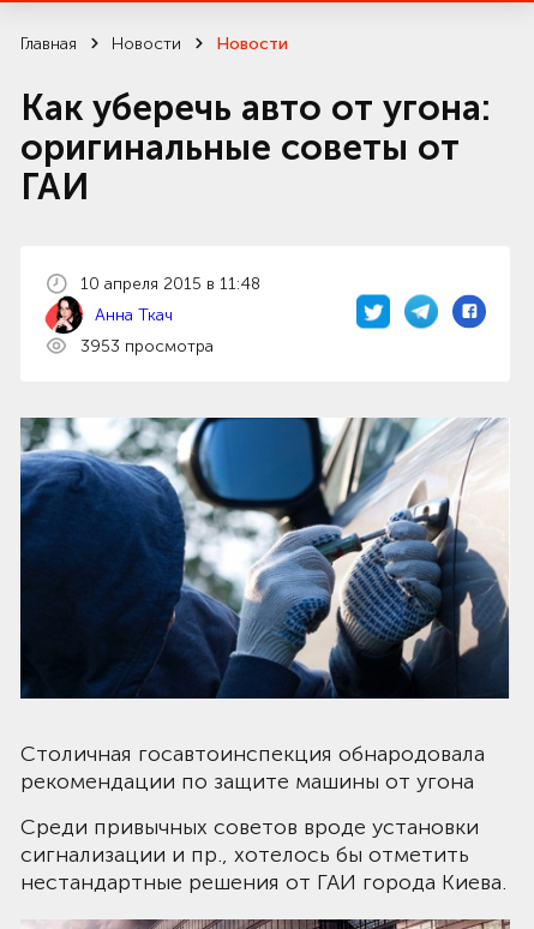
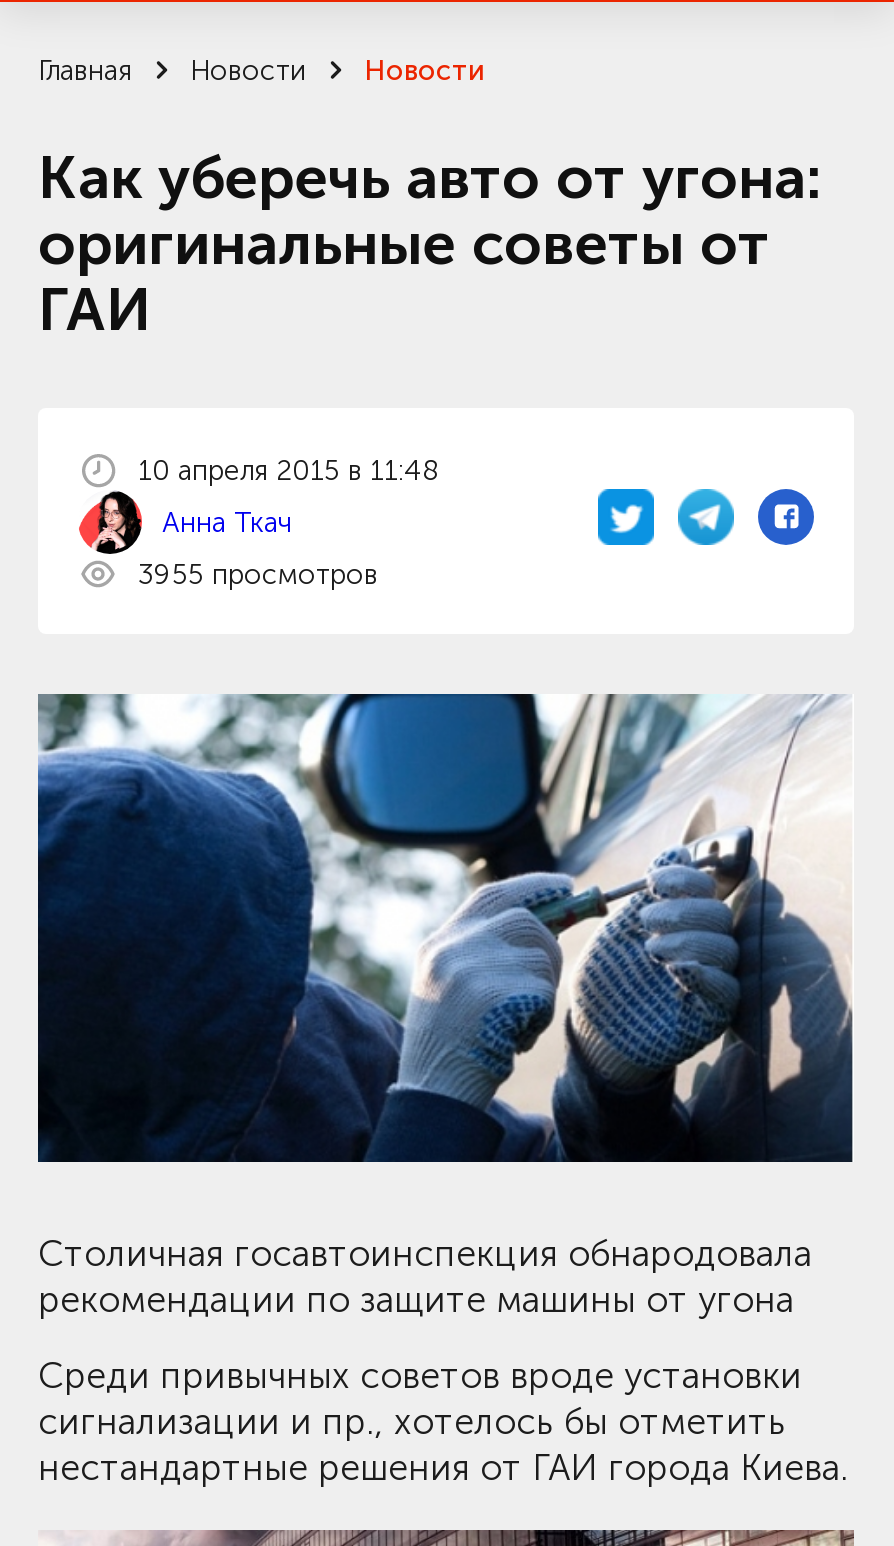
- 3953 просмотра
+ 3955 просмотров
